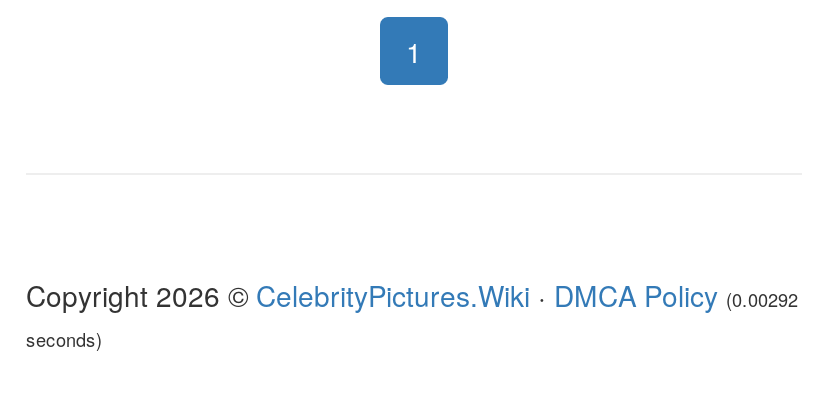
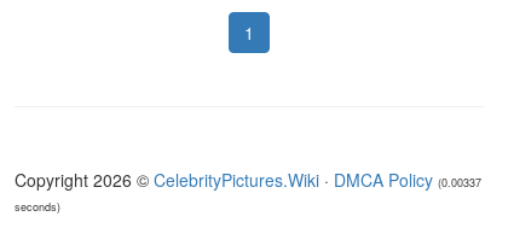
- Copyright 2026 © CelebrityPictures.Wiki · DMCA Policy (0.00292
+ Copyright 2026 © CelebrityPictures.Wiki · DMCA Policy (0.00337
